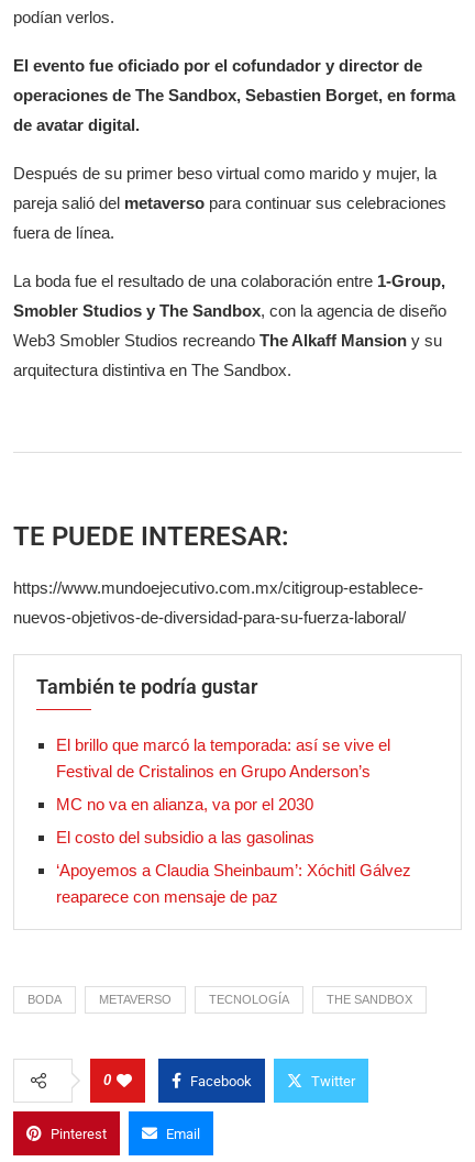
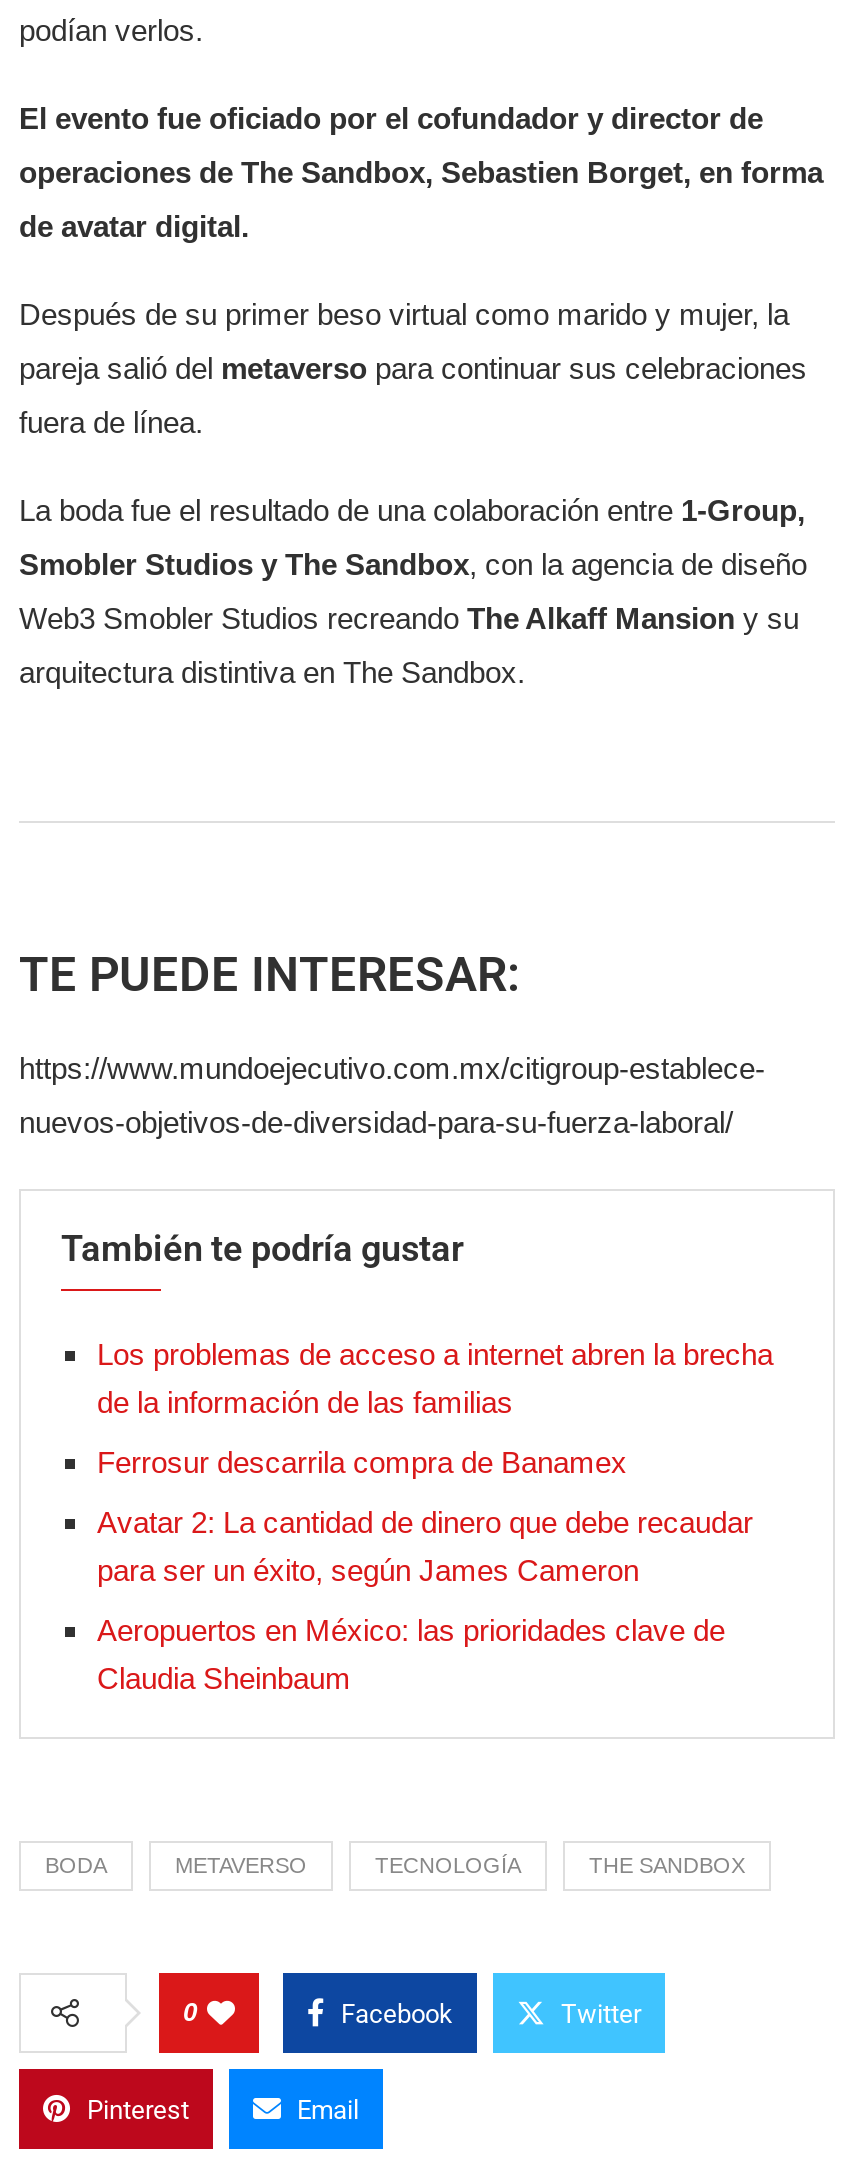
- El brillo que marcó la temporada: así se vive el
- Festival de Cristalinos en Grupo Anderson’s
+ Los problemas de acceso a internet abren la brecha
+ de la información de las familias

- MC no va en alianza, va por el 2030
+ Ferrosur descarrila compra de Banamex

- El costo del subsidio a las gasolinas
+ Avatar 2: La cantidad de dinero que debe recaudar
+ para ser un éxito, según James Cameron

- ‘Apoyemos a Claudia Sheinbaum’: Xóchitl Gálvez
- reaparece con mensaje de paz
+ Aeropuertos en México: las prioridades clave de
+ Claudia Sheinbaum
